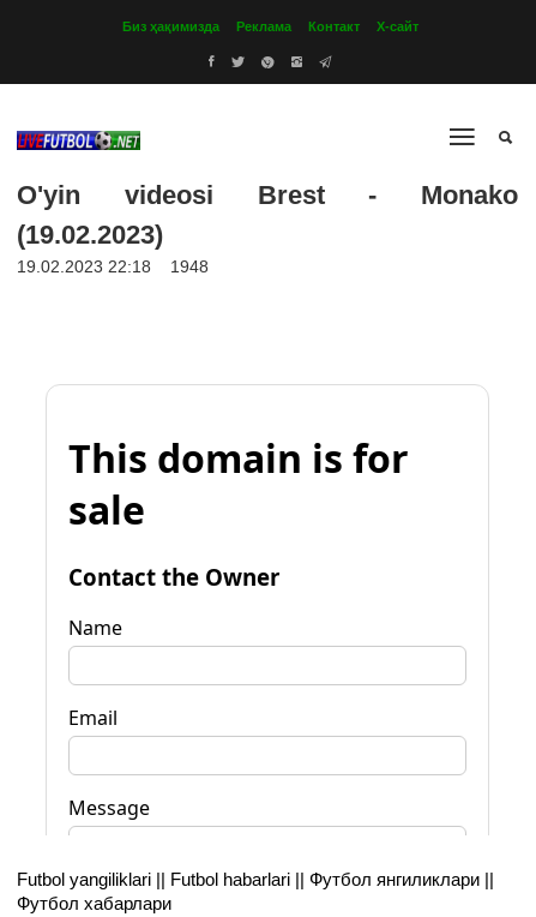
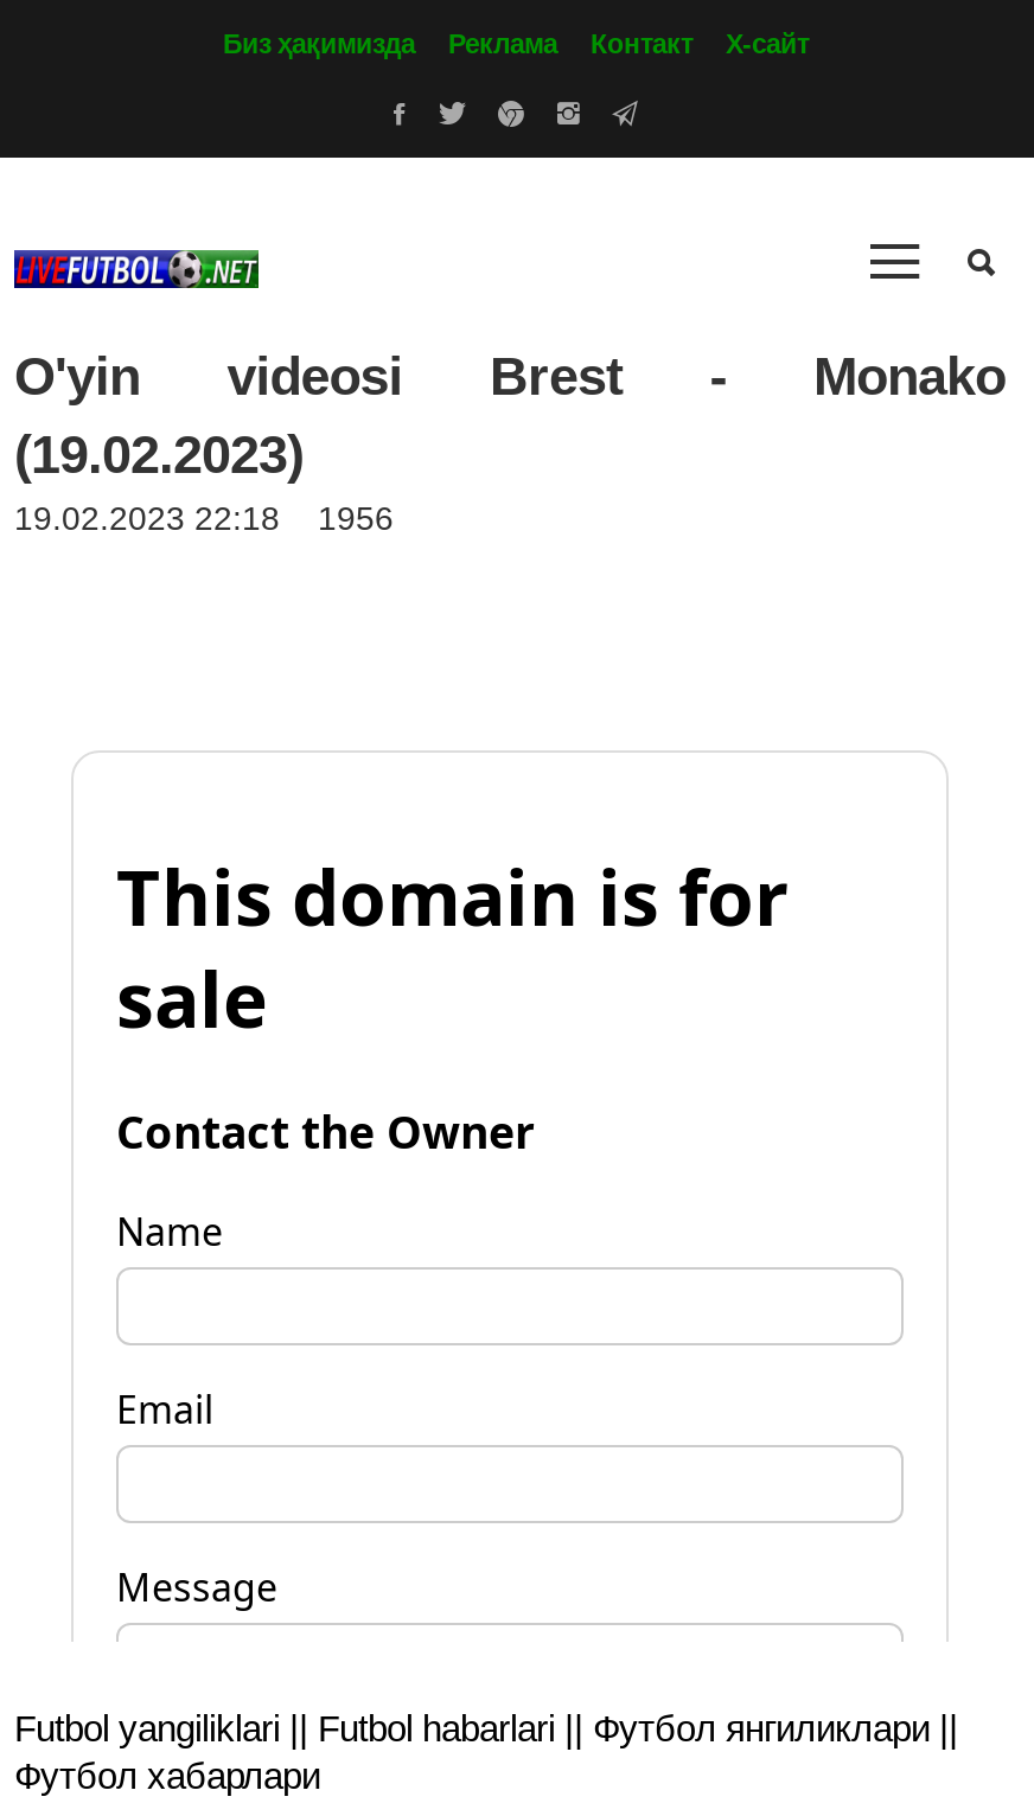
- 19.02.2023 22:18 1948
+ 19.02.2023 22:18 1956
